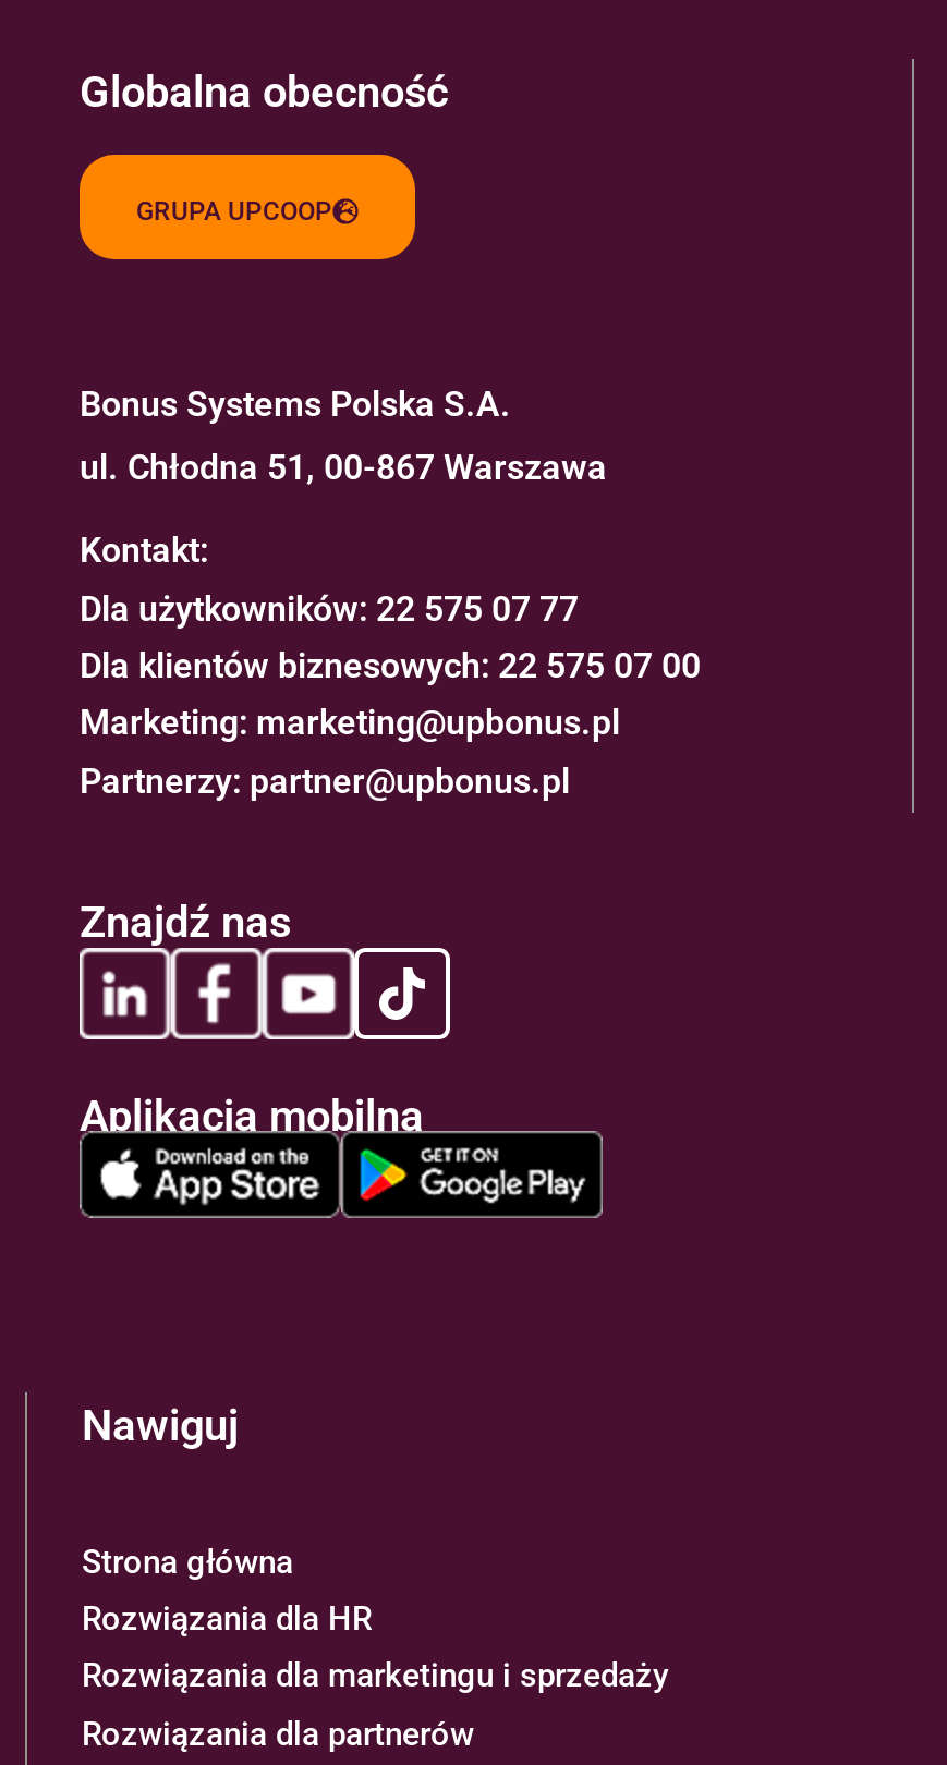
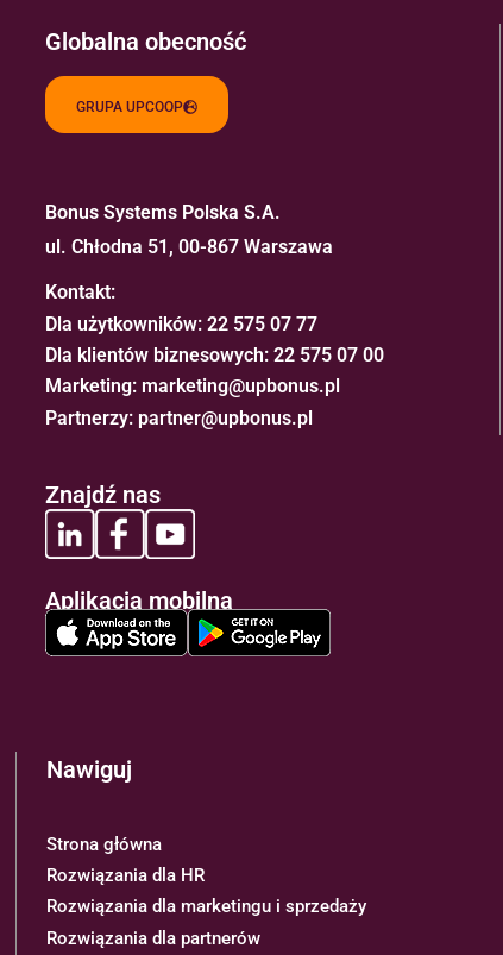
- [image]
